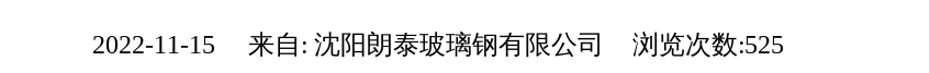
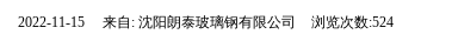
- 2022-11-15 来自:沈阳朗泰玻璃钢有限公司 浏览次数:525
+ 2022-11-15 来自:沈阳朗泰玻璃钢有限公司 浏览次数:524
